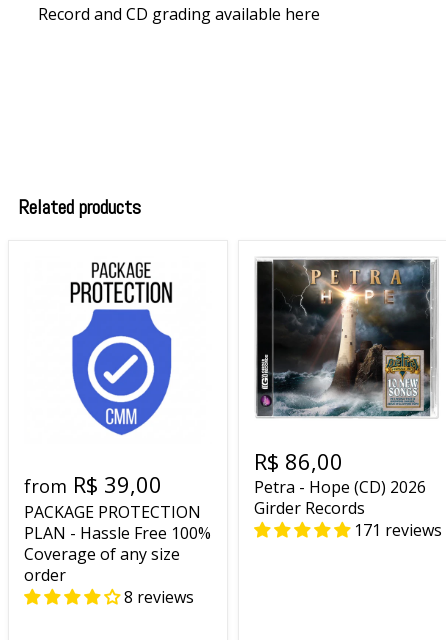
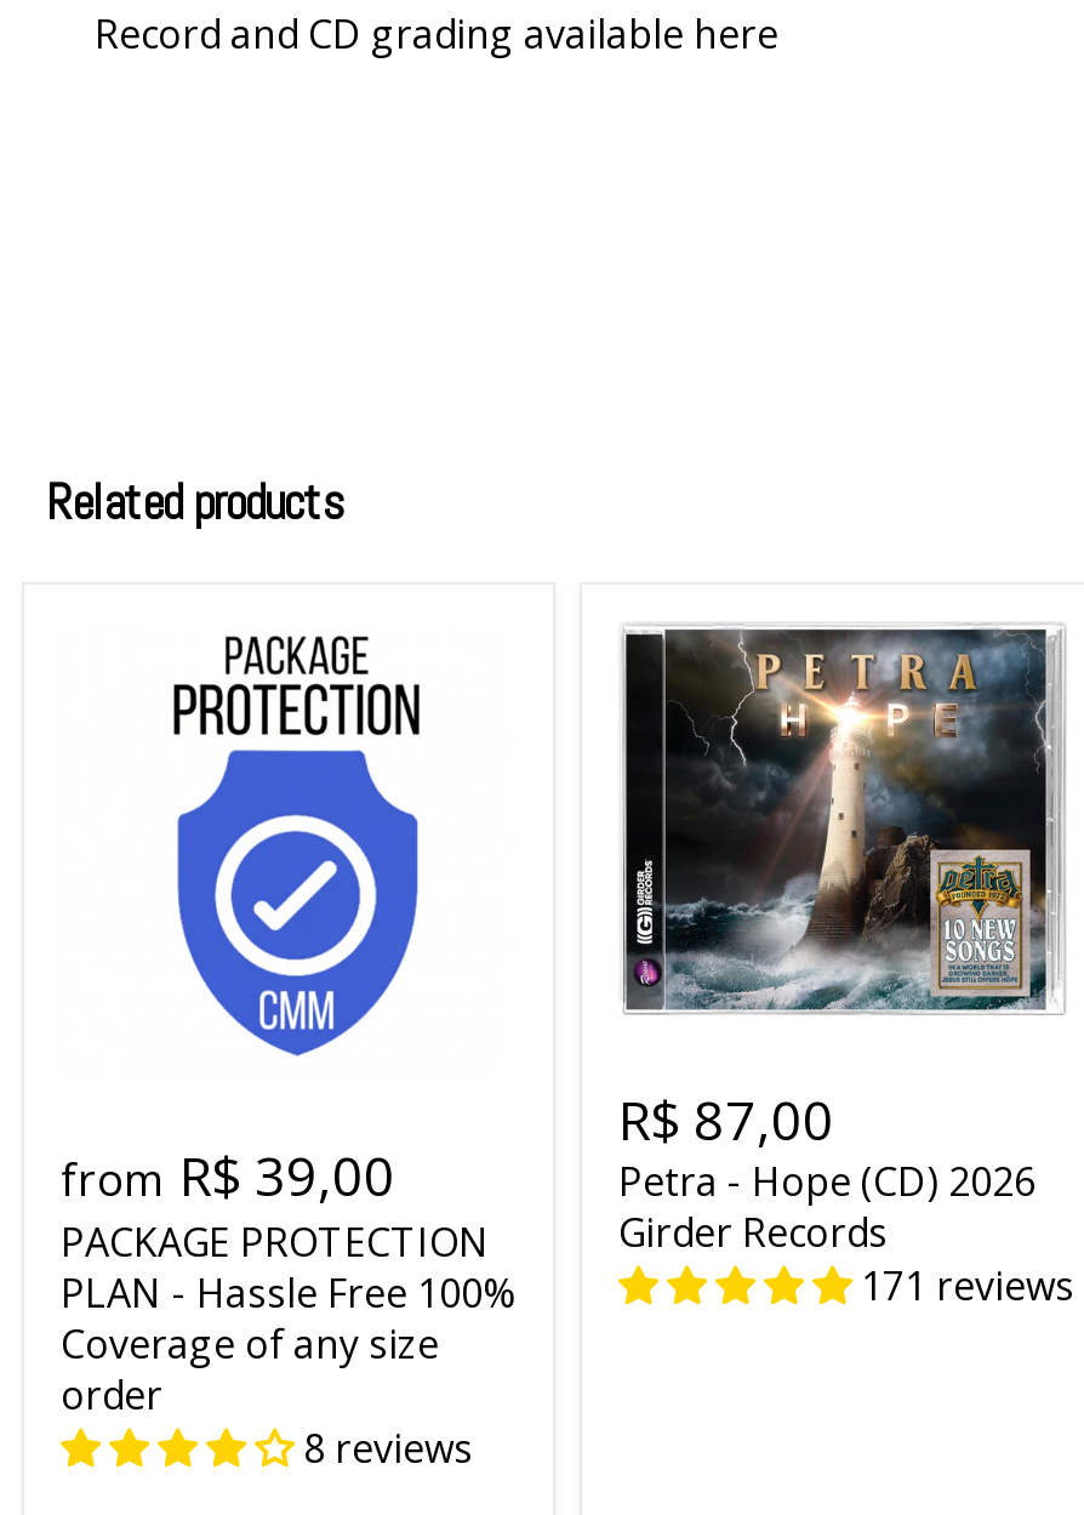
- R$ 86,00
+ R$ 87,00
